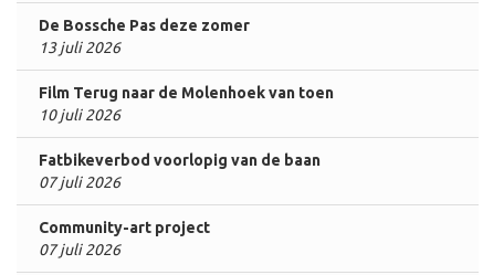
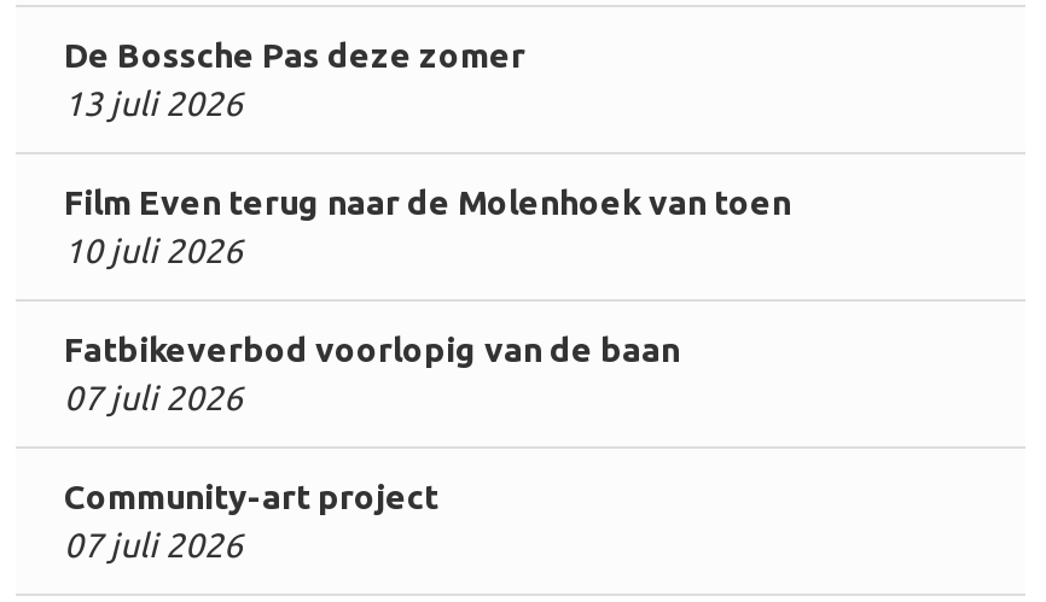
- Film Terug naar de Molenhoek van toen
+ Film Even terug naar de Molenhoek van toen
